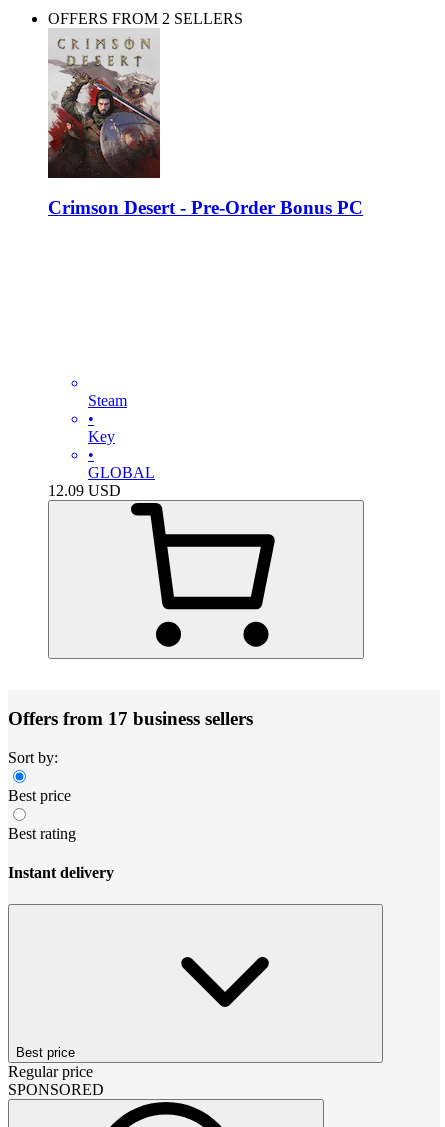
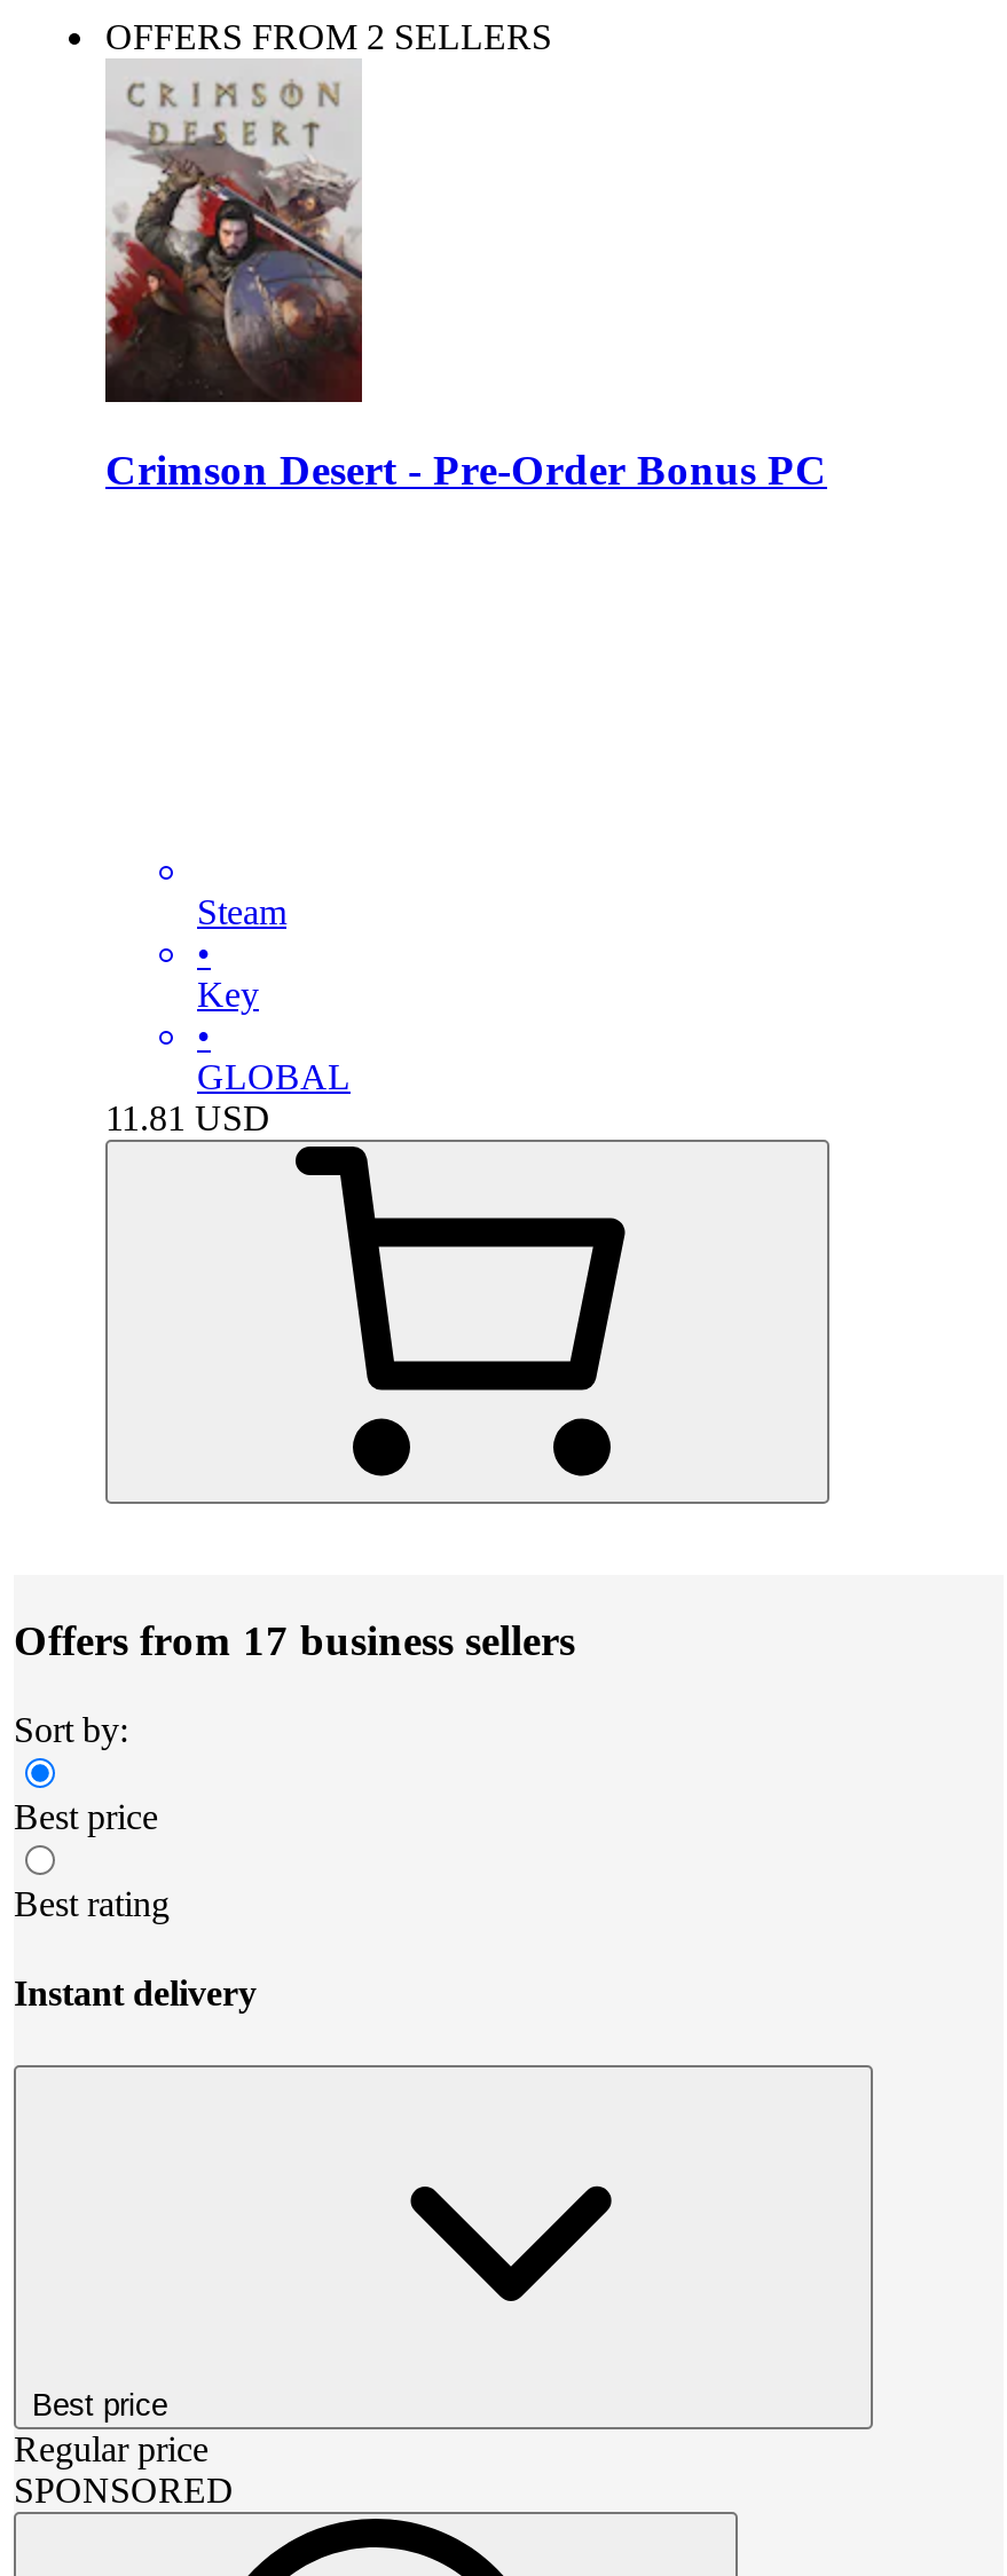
- 12.09 USD
+ 11.81 USD
